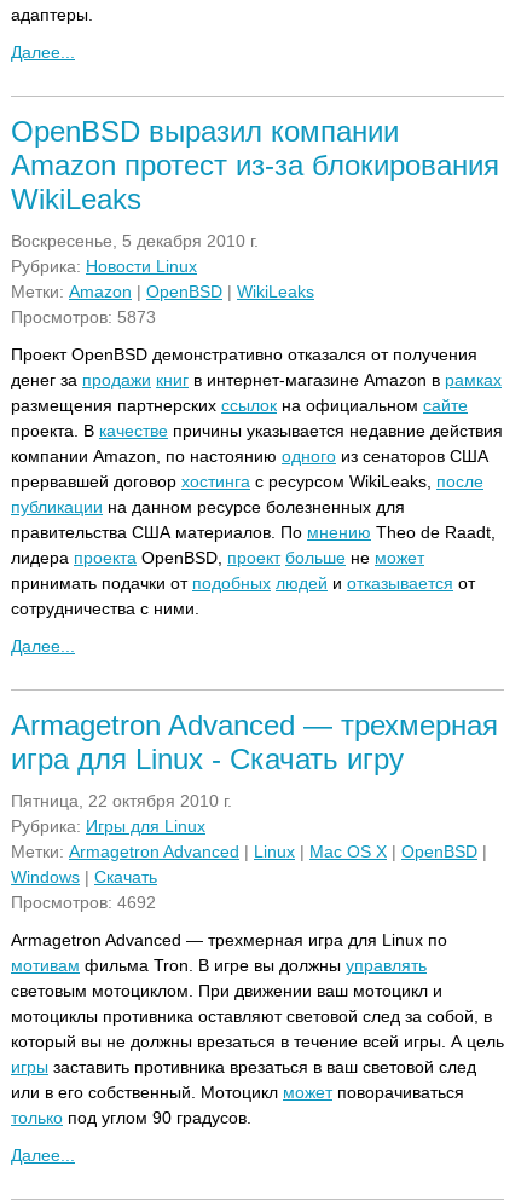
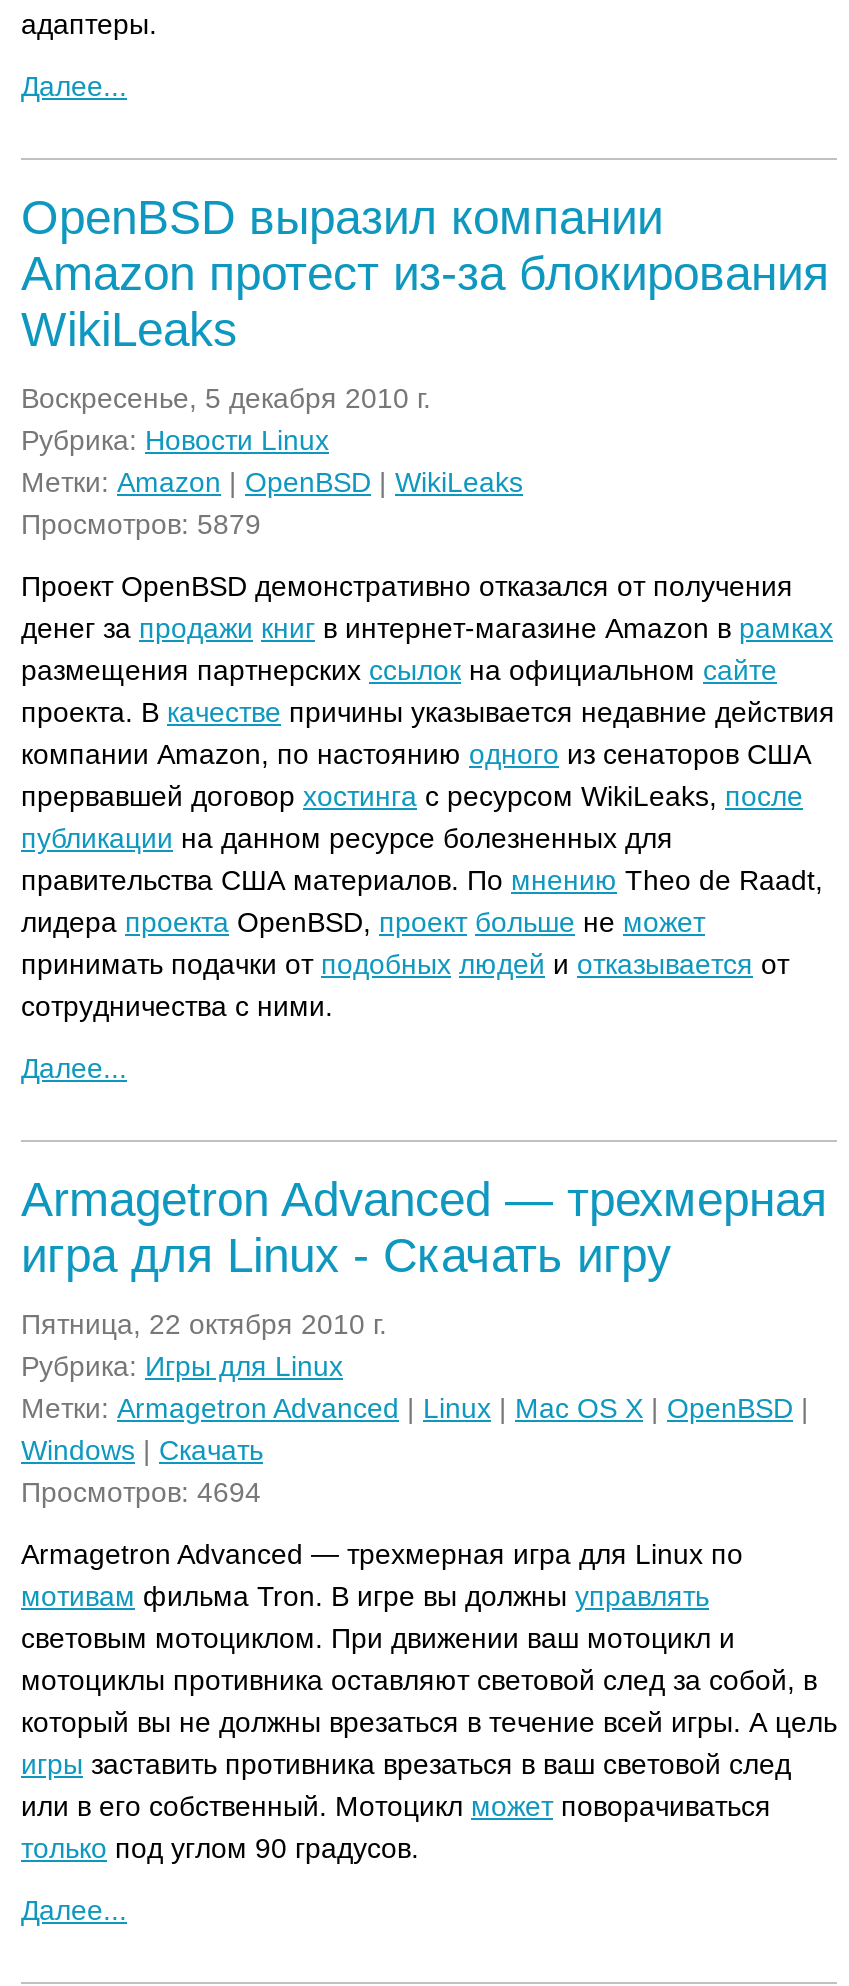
- Просмотров: 5873
+ Просмотров: 5879

- Просмотров: 4692
+ Просмотров: 4694
